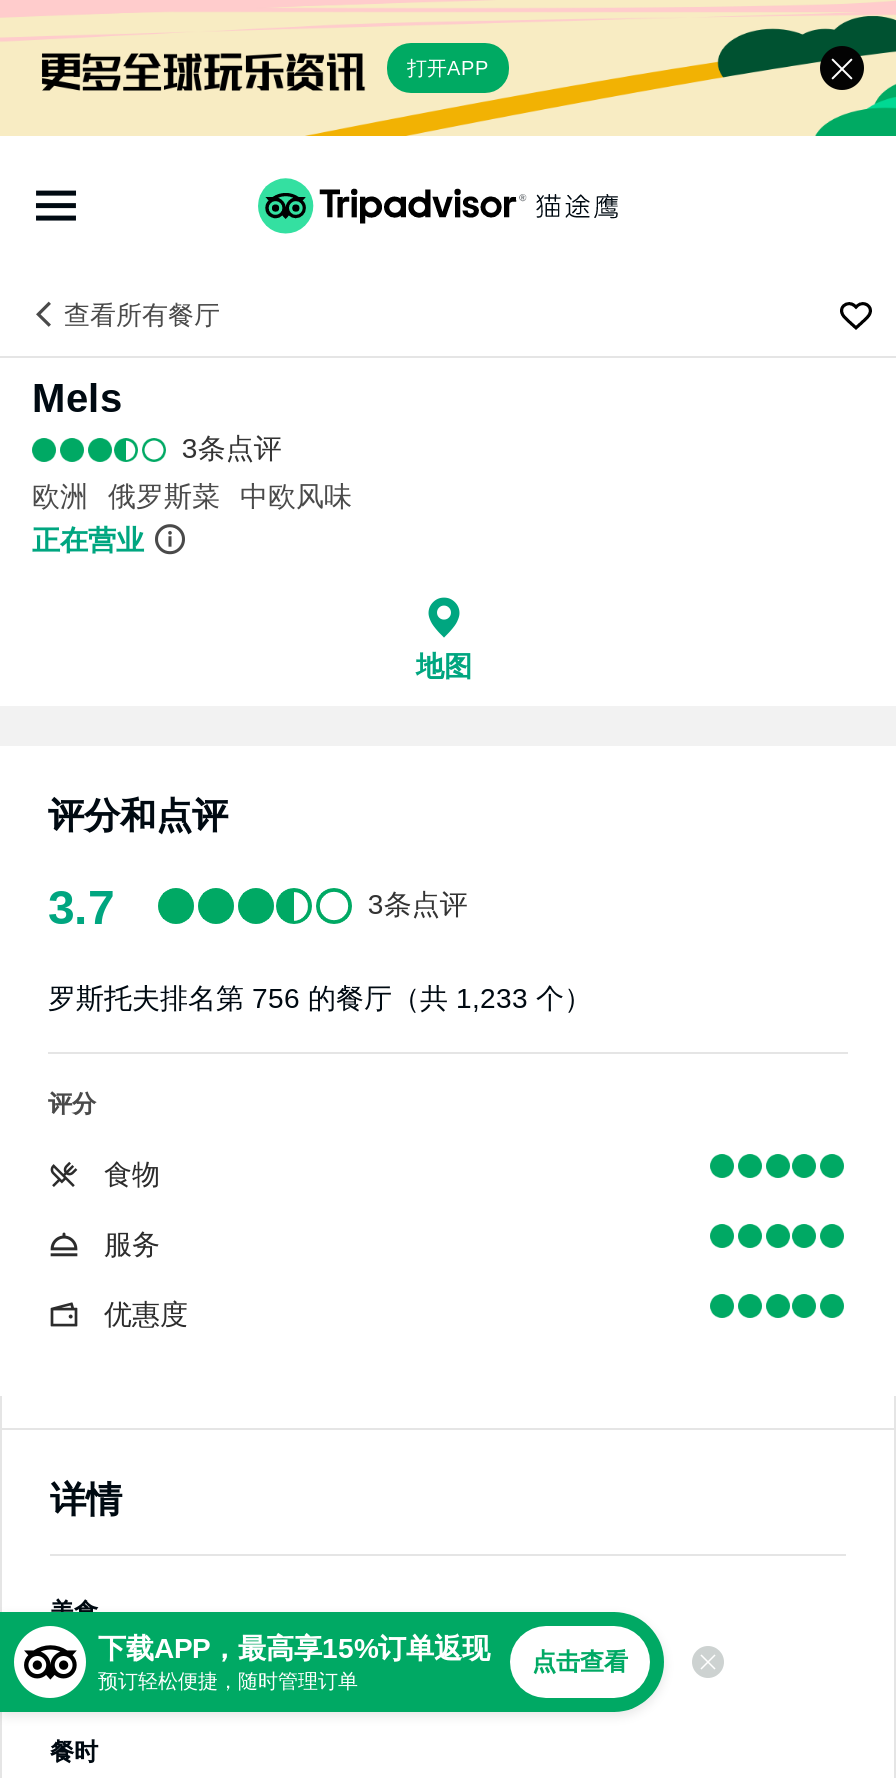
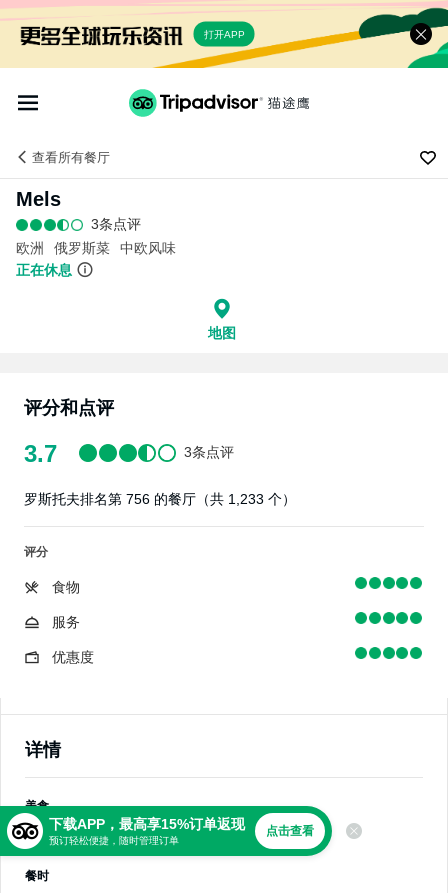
- 正在营业
+ 正在休息
